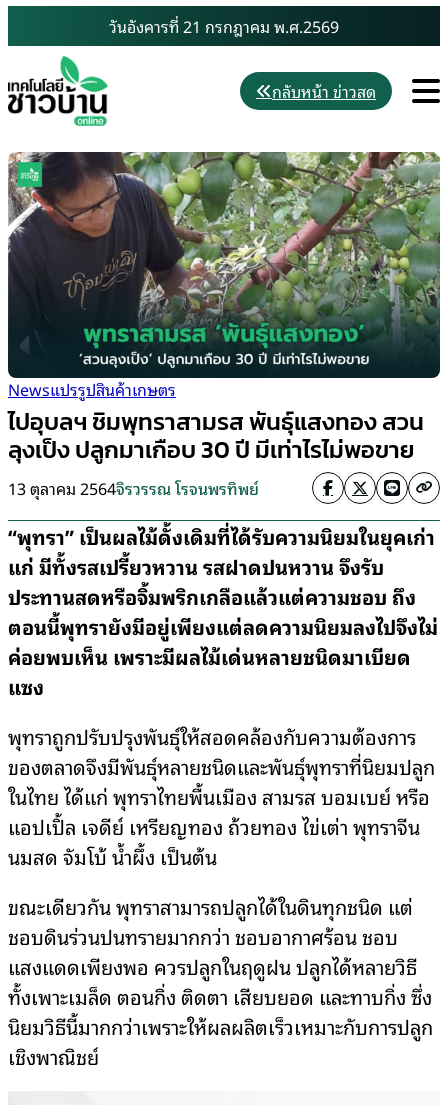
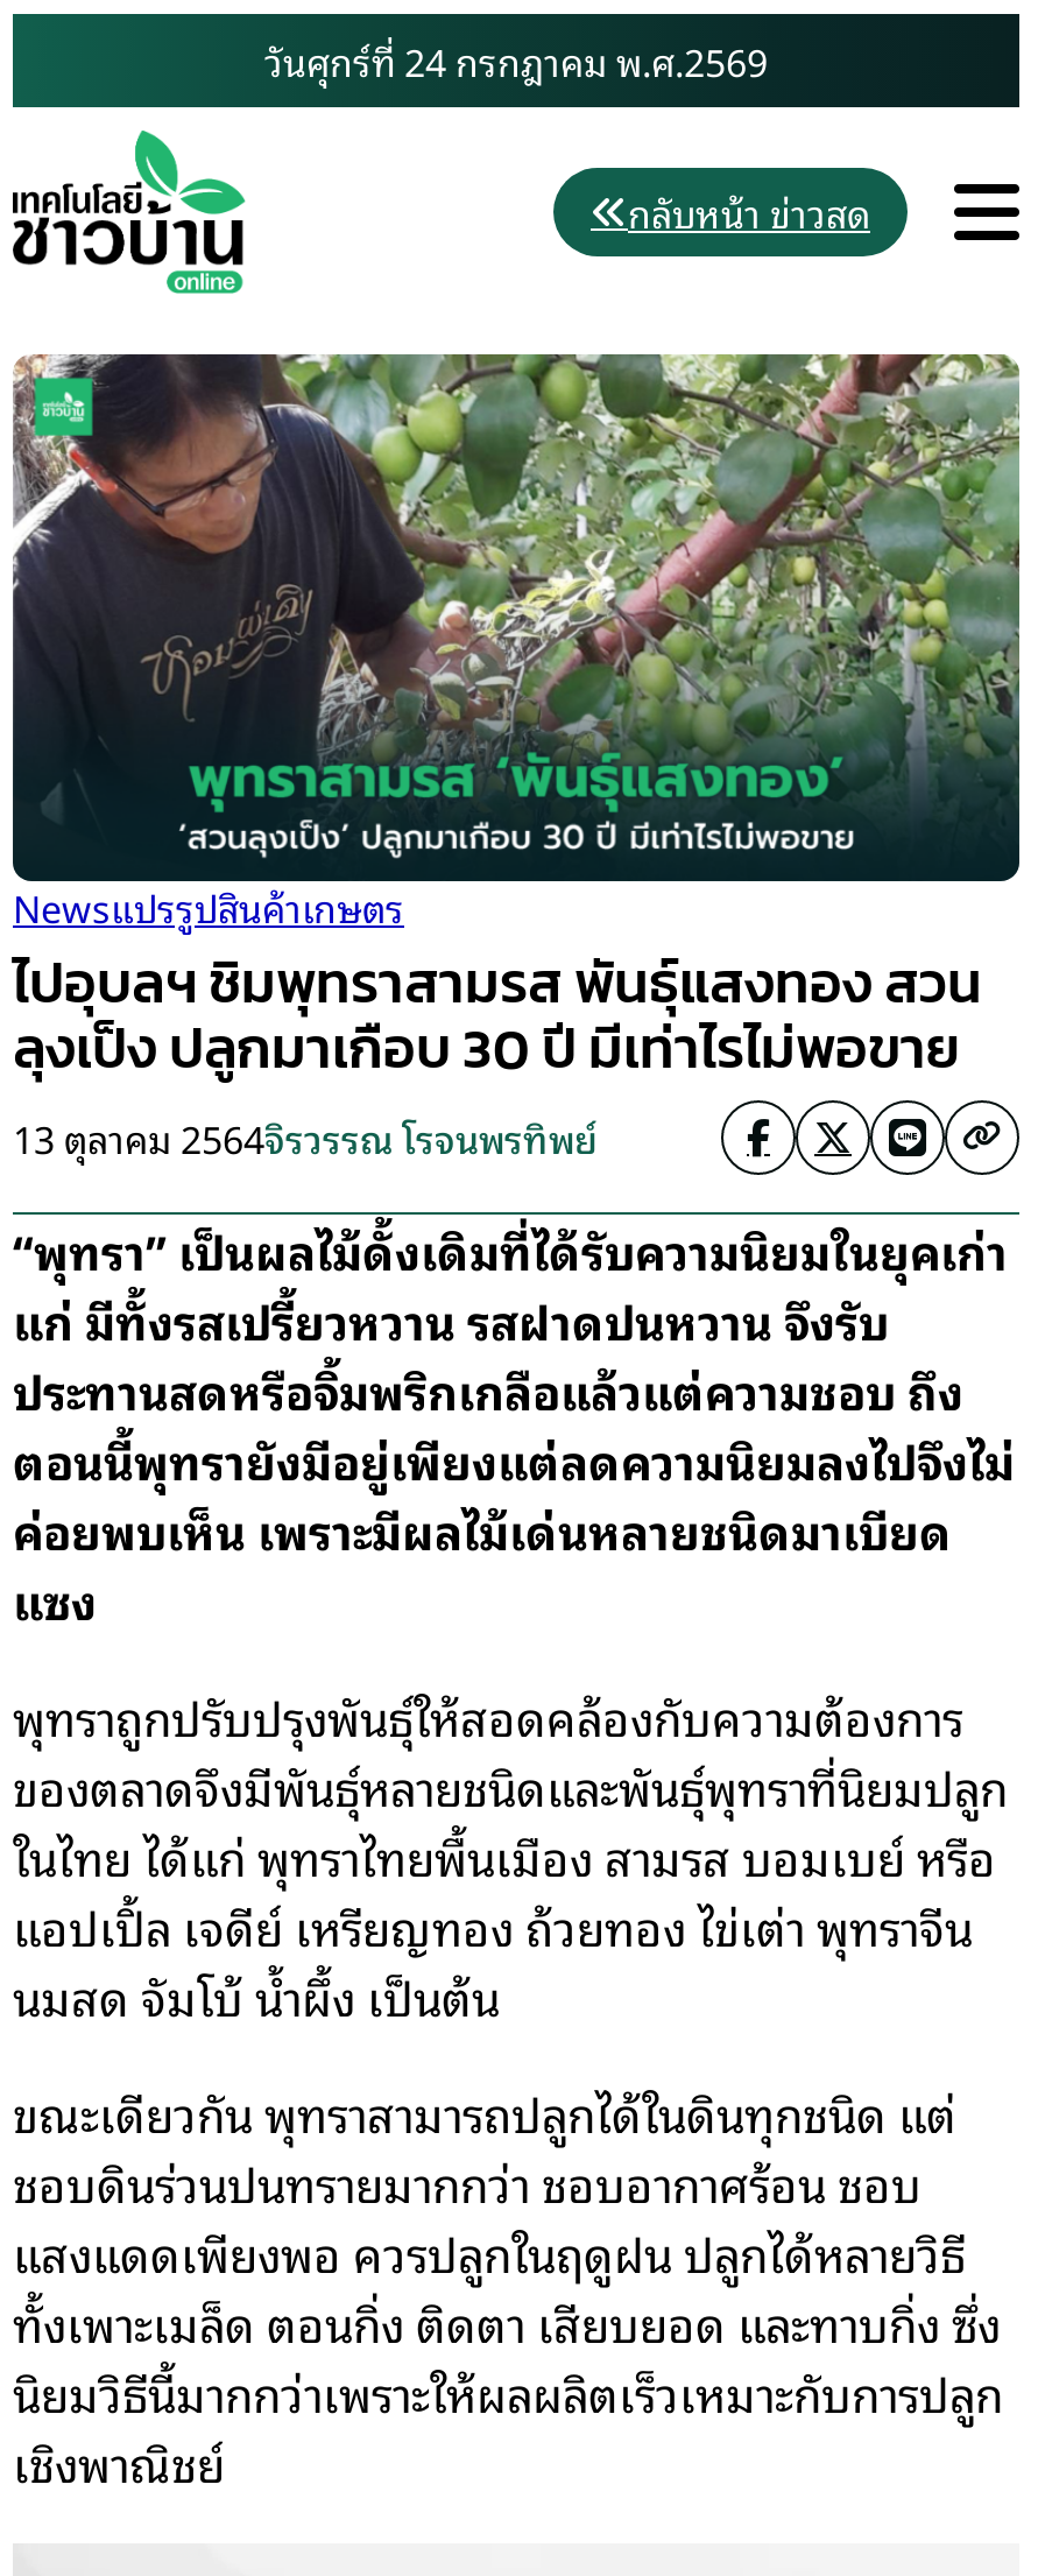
- วันอังคารที่ 21 กรกฎาคม พ.ศ.2569
+ วันศุกร์ที่ 24 กรกฎาคม พ.ศ.2569
